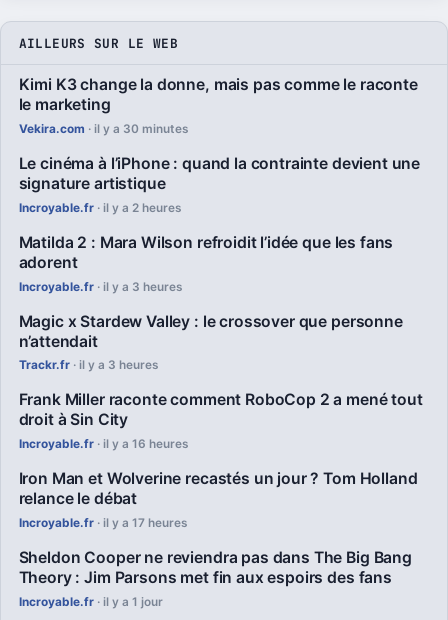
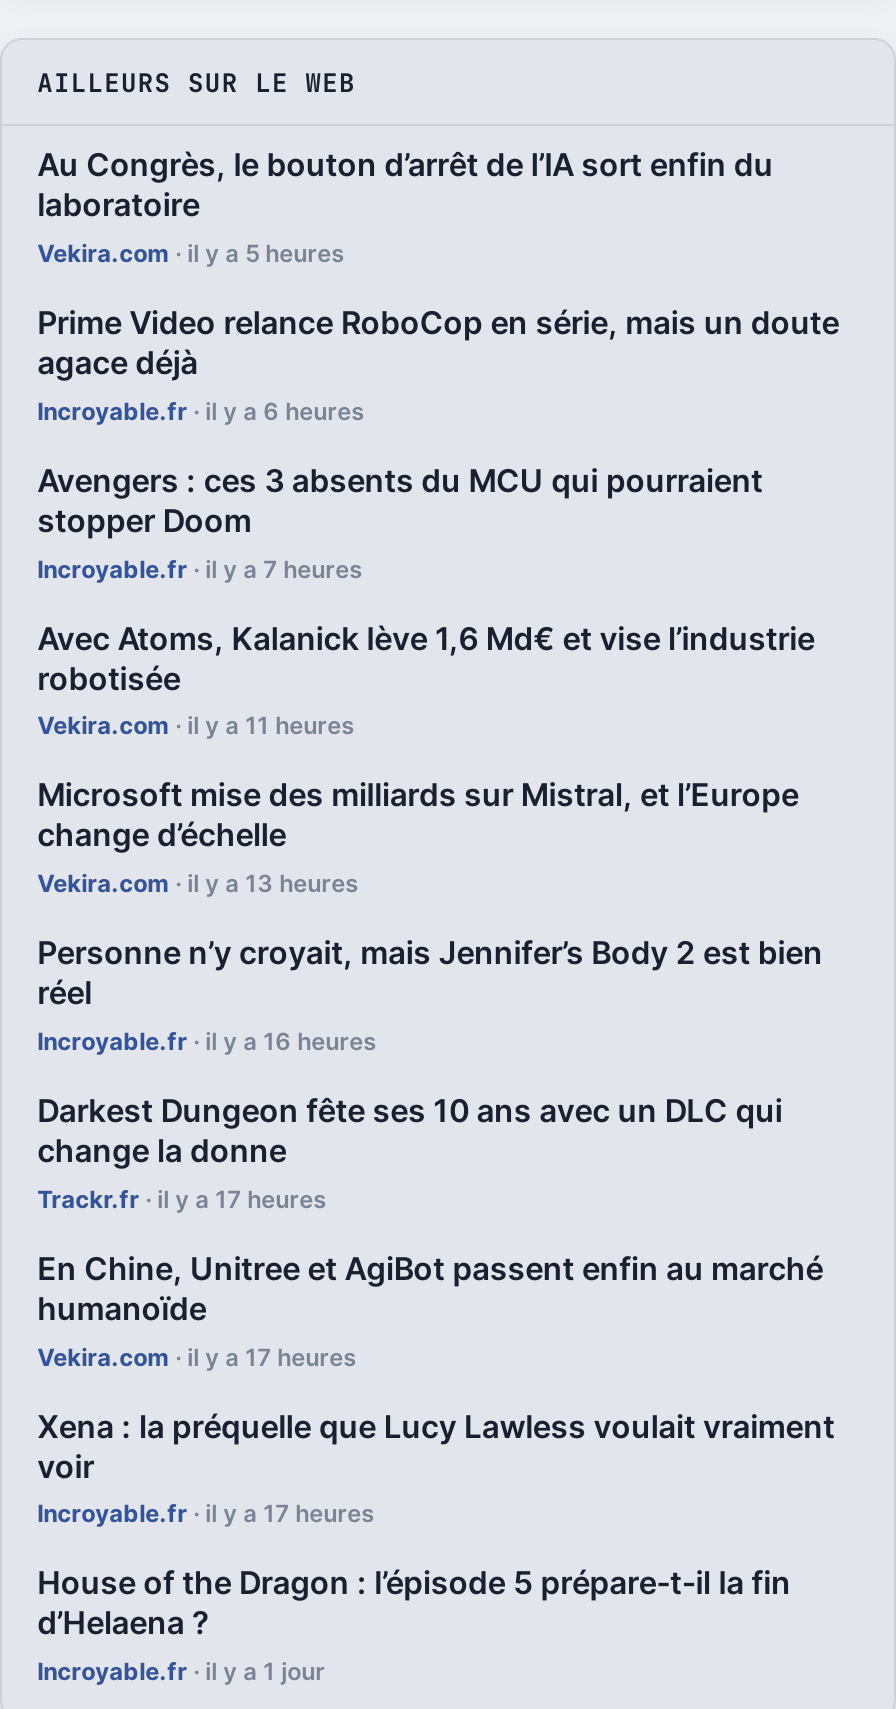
- Kimi K3 change la donne, mais pas comme le raconte
- le marketing
- Vekira.com · il y a 30 minutes
- Le cinéma à l’iPhone : quand la contrainte devient une
- signature artistique
- Incroyable.fr · il y a 2 heures
- Matilda 2 : Mara Wilson refroidit l’idée que les fans
- adorent
- Incroyable.fr · il y a 3 heures
- Magic x Stardew Valley : le crossover que personne
- n’attendait
- Trackr.fr · il y a 3 heures
- Frank Miller raconte comment RoboCop 2 a mené tout
- droit à Sin City
+ Au Congrès, le bouton d’arrêt de l’IA sort enfin du
+ laboratoire
+ Vekira.com · il y a 5 heures
+ Prime Video relance RoboCop en série, mais un doute
+ agace déjà
+ Incroyable.fr · il y a 6 heures
+ Avengers : ces 3 absents du MCU qui pourraient
+ stopper Doom
+ Incroyable.fr · il y a 7 heures
+ Avec Atoms, Kalanick lève 1,6 Md€ et vise l’industrie
+ robotisée
+ Vekira.com · il y a 11 heures
+ Microsoft mise des milliards sur Mistral, et l’Europe
+ change d’échelle
+ Vekira.com · il y a 13 heures
+ Personne n’y croyait, mais Jennifer’s Body 2 est bien
+ réel

- Iron Man et Wolverine recastés un jour ? Tom Holland
- relance le débat
+ Darkest Dungeon fête ses 10 ans avec un DLC qui
+ change la donne
+ Trackr.fr · il y a 17 heures
+ En Chine, Unitree et AgiBot passent enfin au marché
+ humanoïde
+ Vekira.com · il y a 17 heures
+ Xena : la préquelle que Lucy Lawless voulait vraiment
+ voir

- Sheldon Cooper ne reviendra pas dans The Big Bang
- Theory : Jim Parsons met fin aux espoirs des fans
+ House of the Dragon : l’épisode 5 prépare-t-il la fin
+ d’Helaena ?
